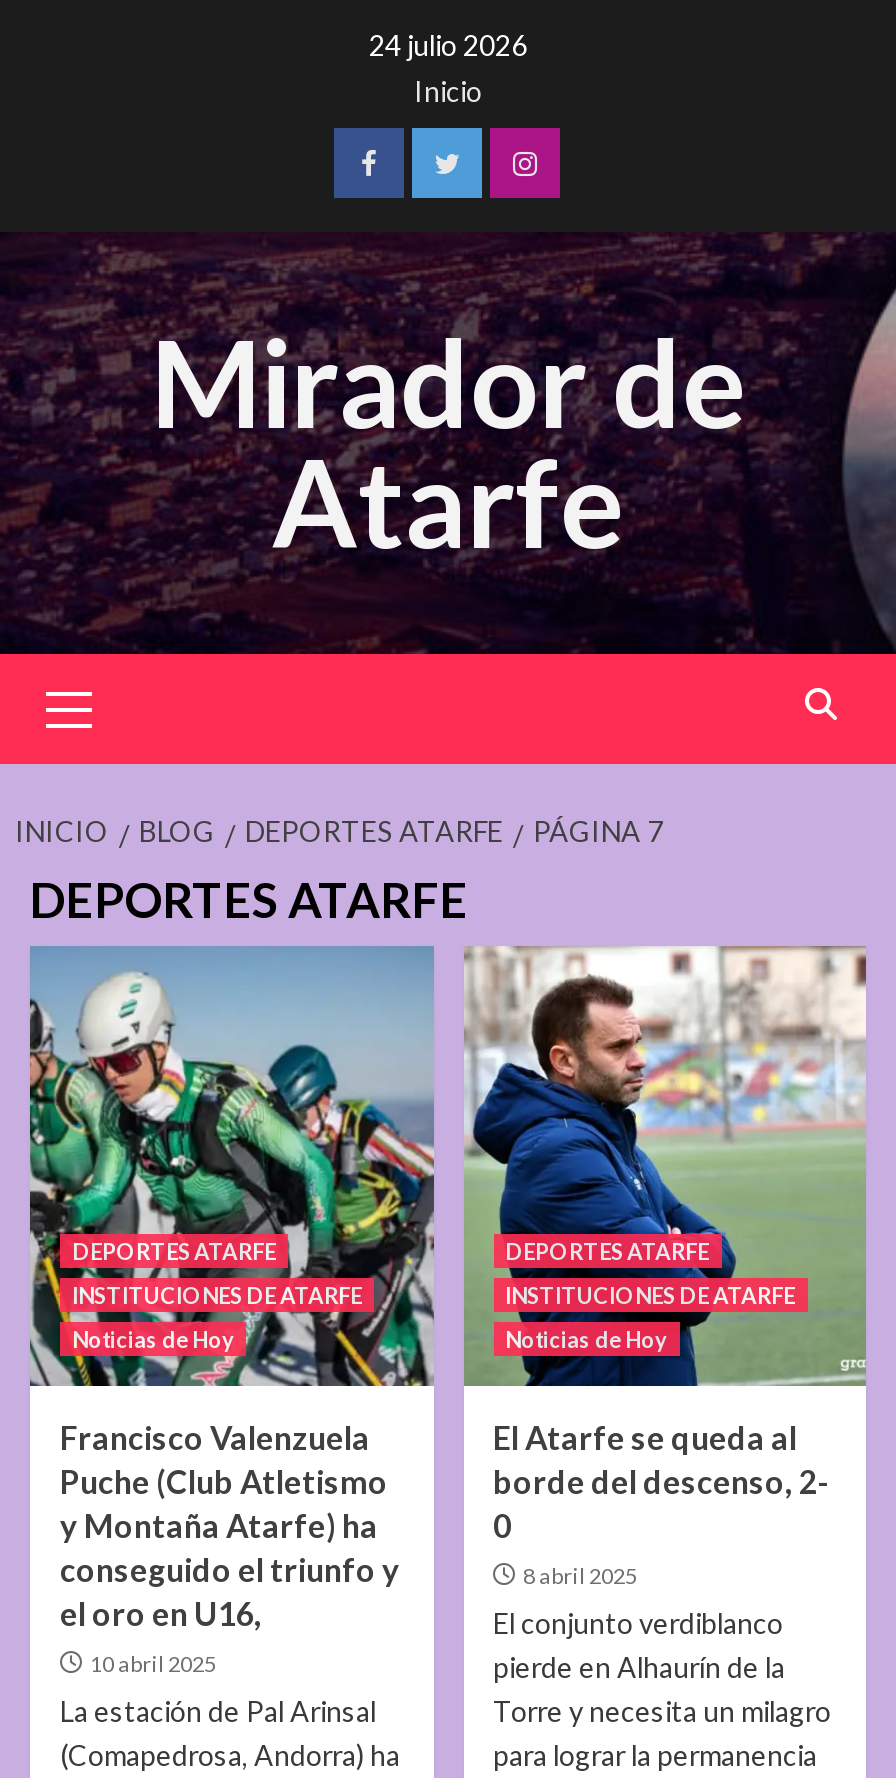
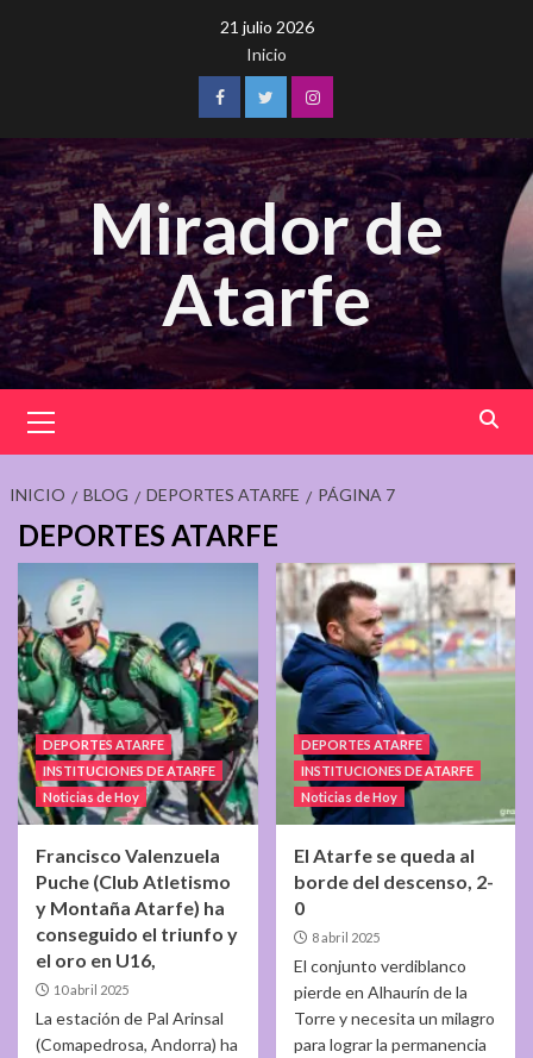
- 24 julio 2026
+ 21 julio 2026
